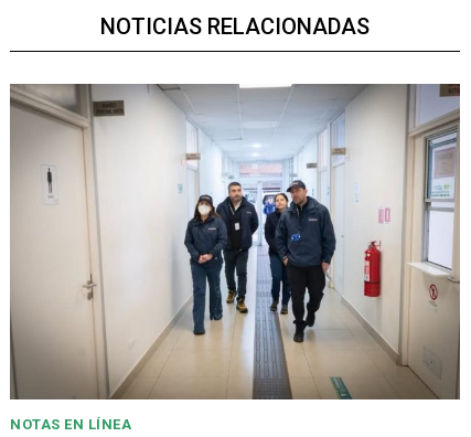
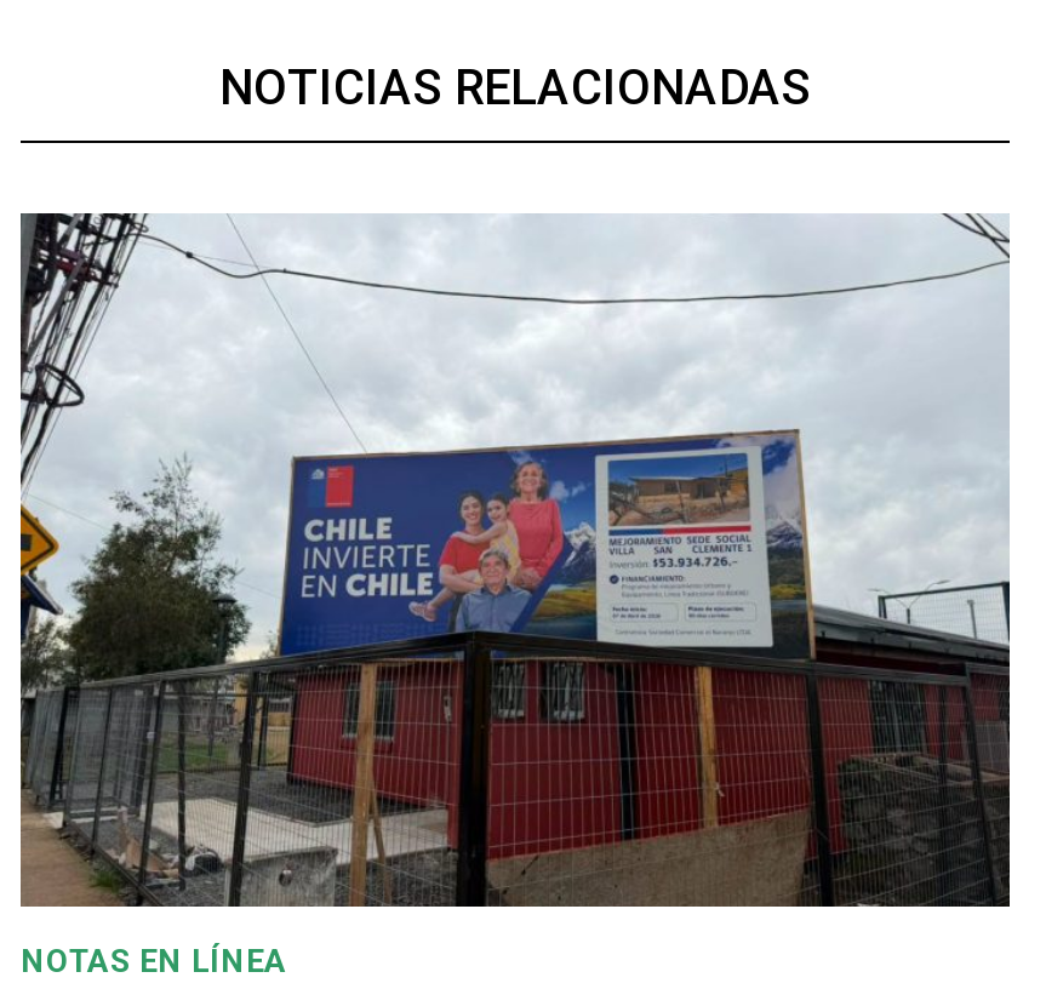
- [image]
+ [image]
